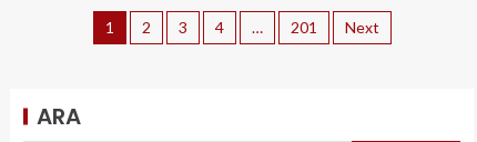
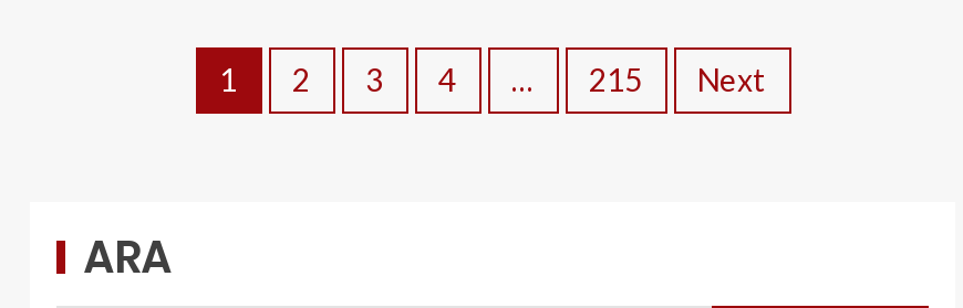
- 201
+ 215
